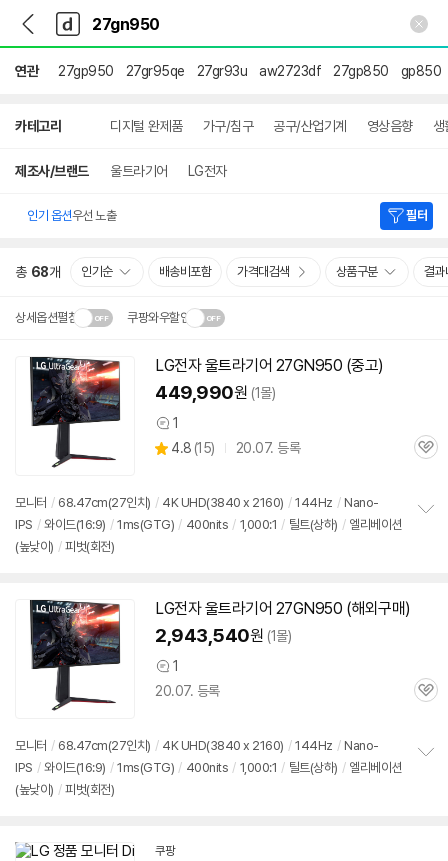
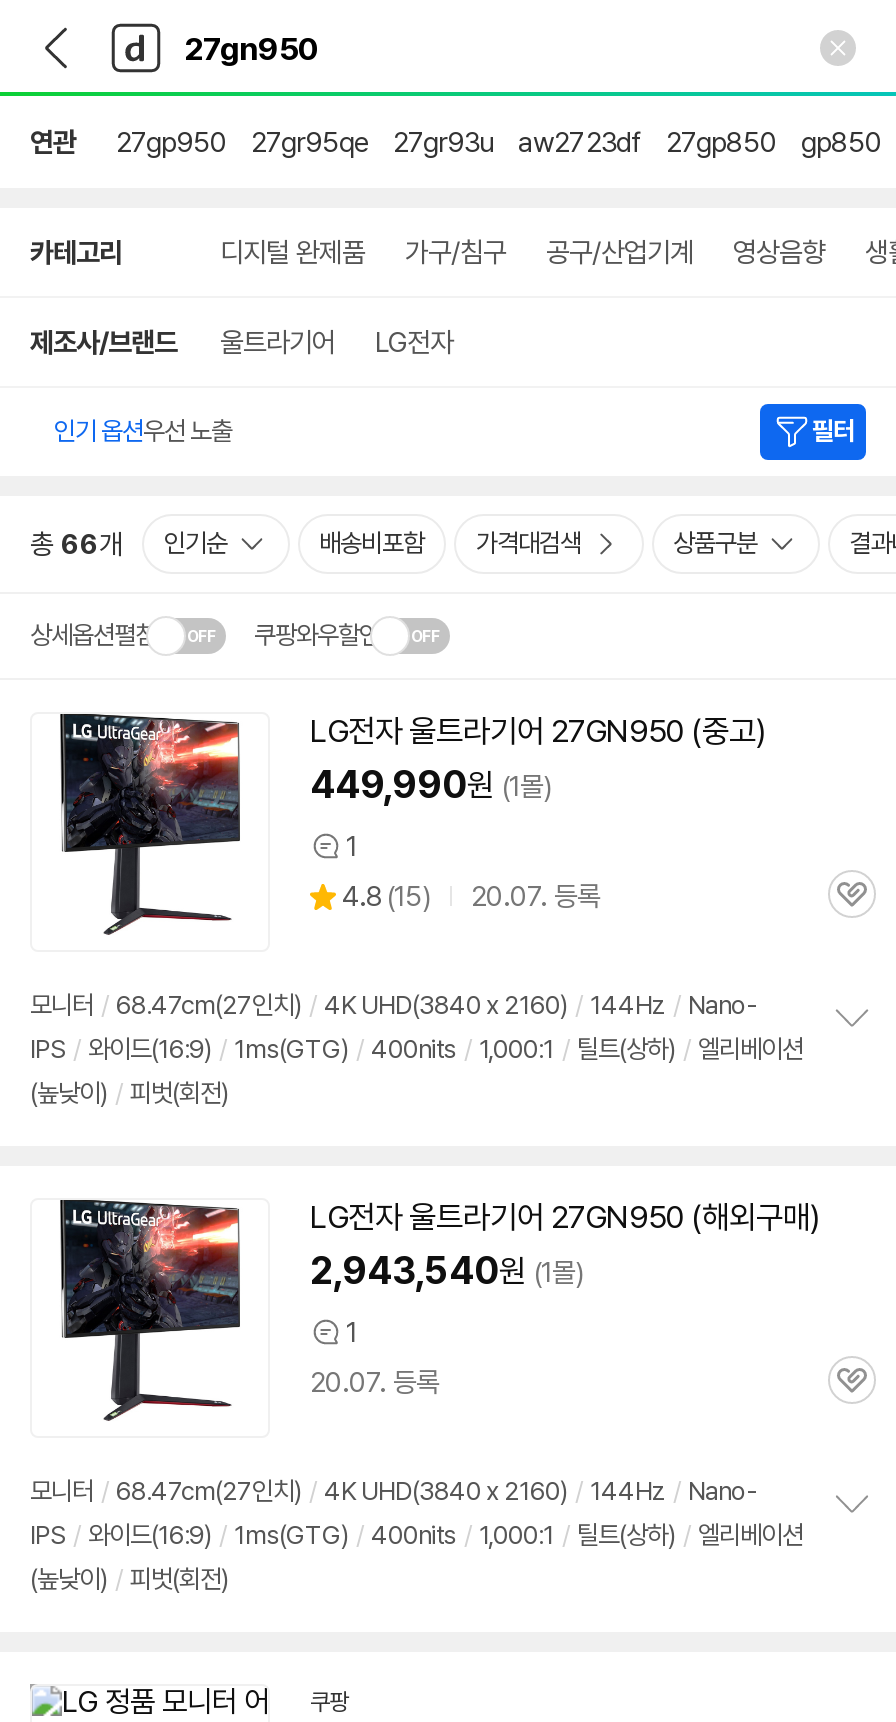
- 총 68개 인기순
+ 총 66개 인기순
